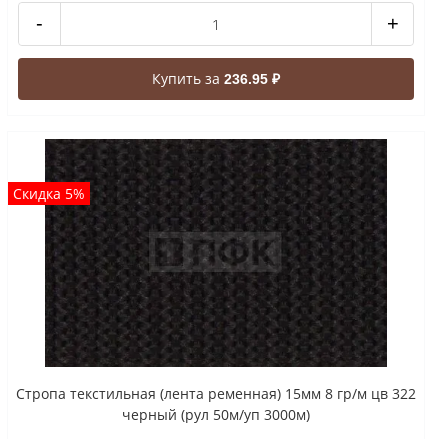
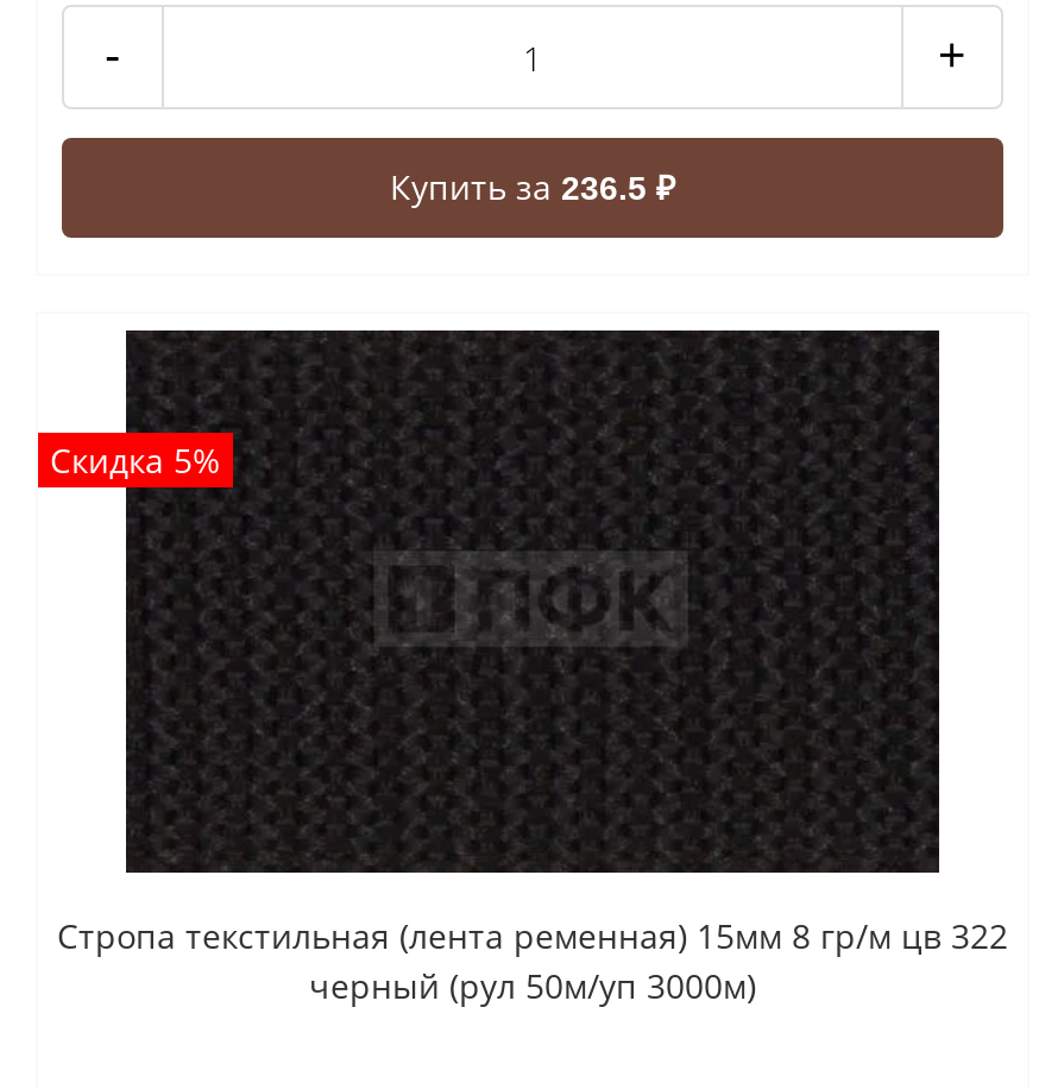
- Купить за 236.95 ₽
+ Купить за 236.5 ₽
